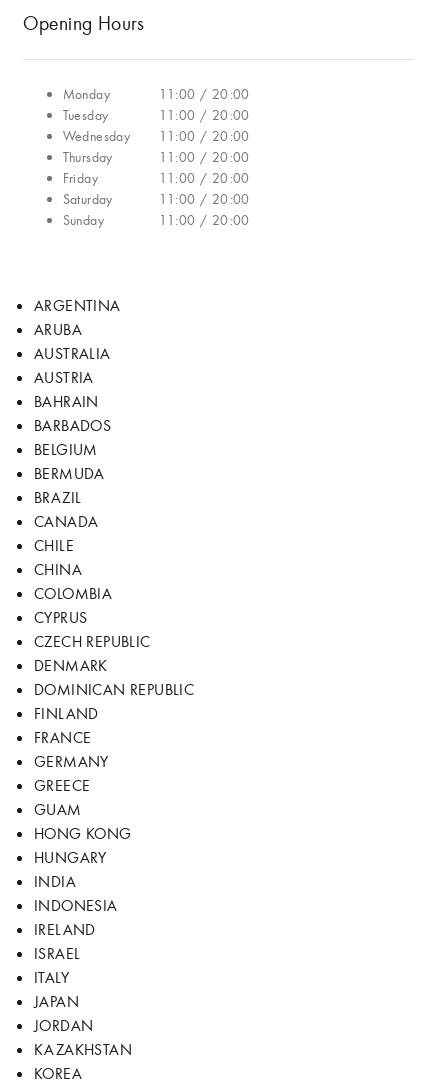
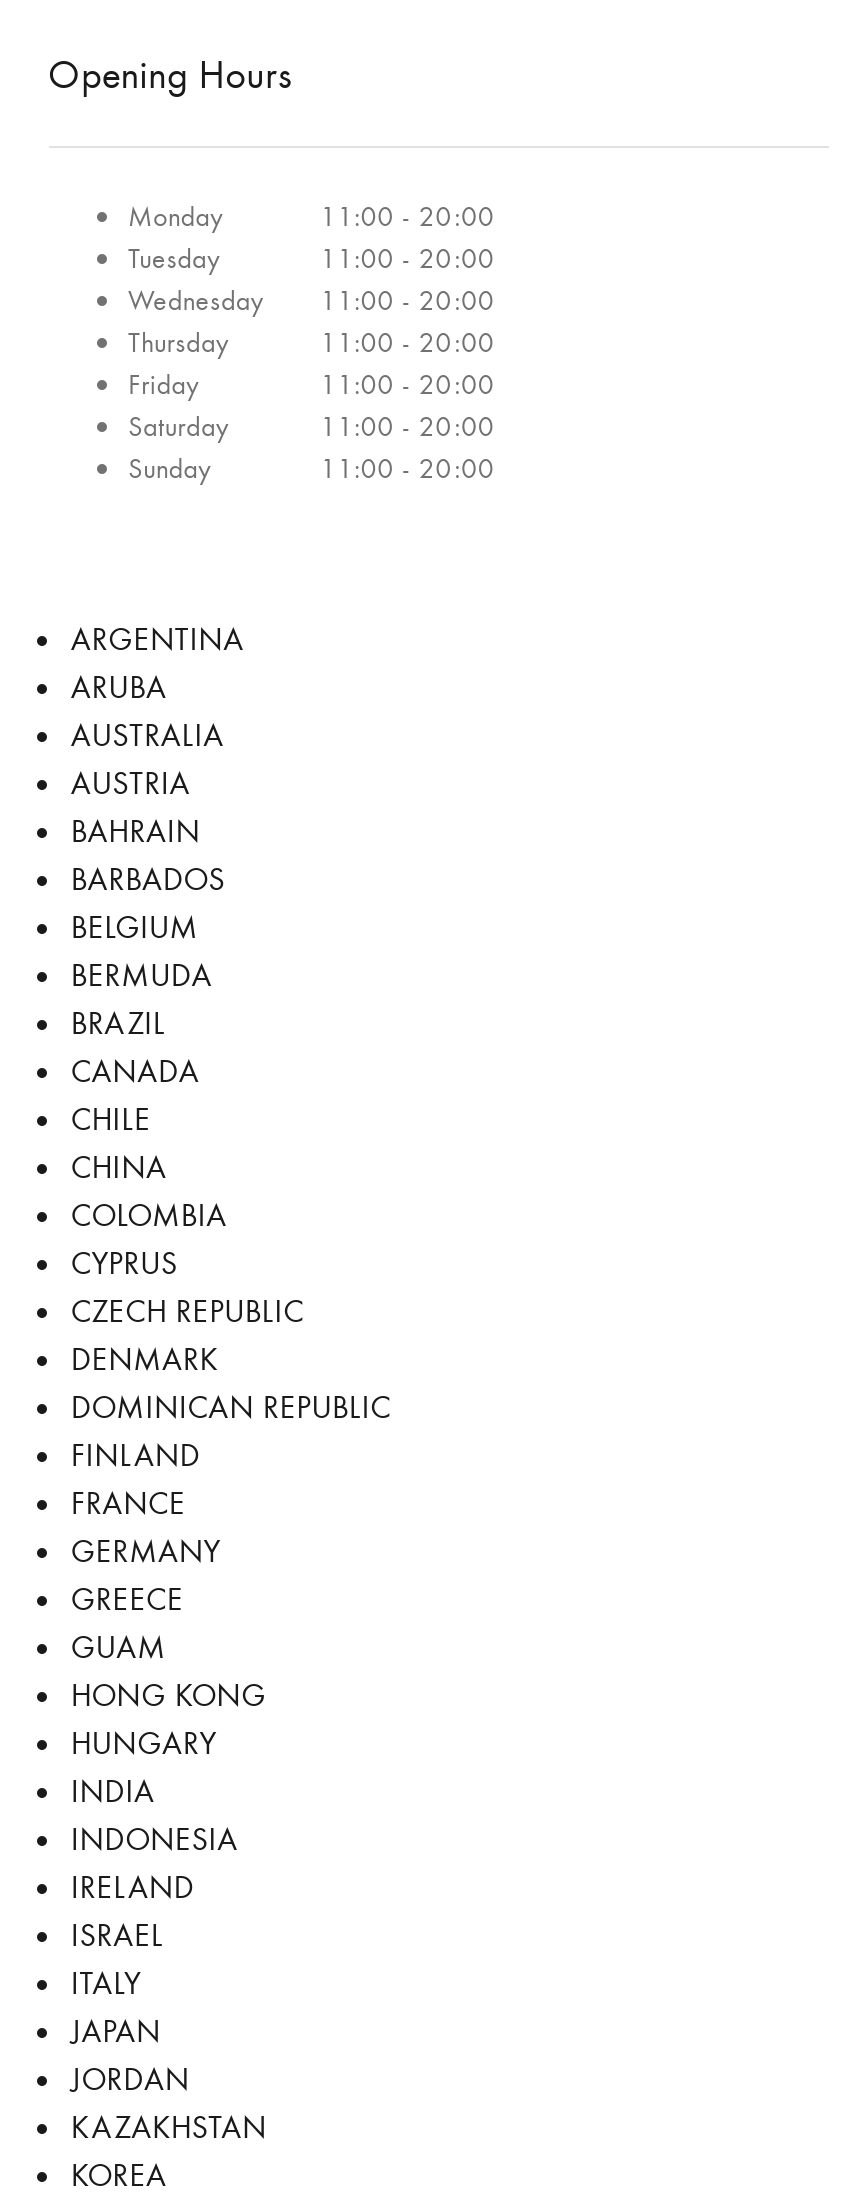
- 11:00 / 20:00
+ 11:00 - 20:00

- 11:00 / 20:00
+ 11:00 - 20:00

- Wednesday 11:00 / 20:00
+ Wednesday 11:00 - 20:00

- 11:00 / 20:00
+ 11:00 - 20:00

- 11:00 / 20:00
+ 11:00 - 20:00

- 11:00 / 20:00
+ 11:00 - 20:00

- 11:00 / 20:00
+ 11:00 - 20:00
